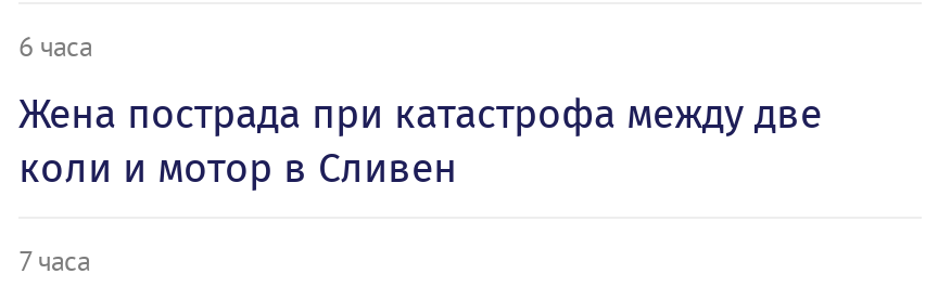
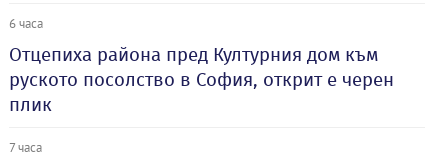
- Жена пострада при катастрофа между две
- коли и мотор в Сливен
+ Отцепиха района пред Културния дом към
+ руското посолство в София, открит е черен
+ плик
